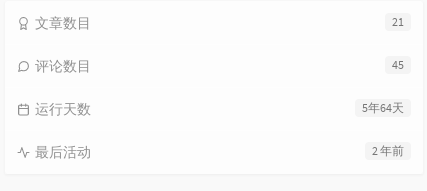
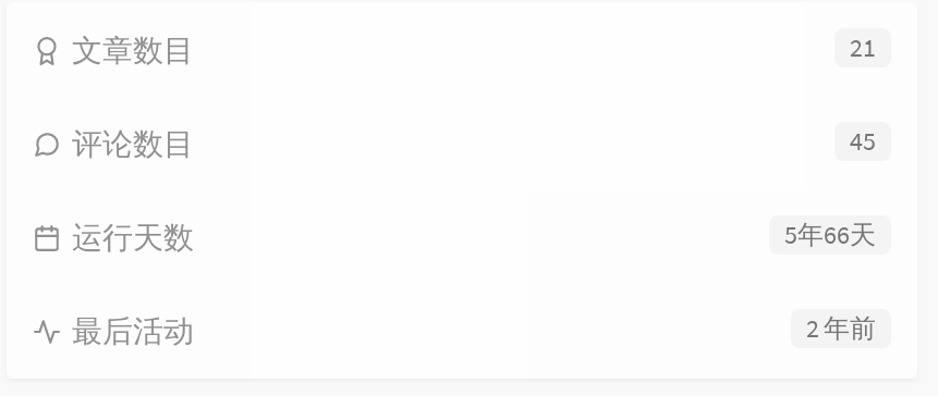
- 5年64天
+ 5年66天
